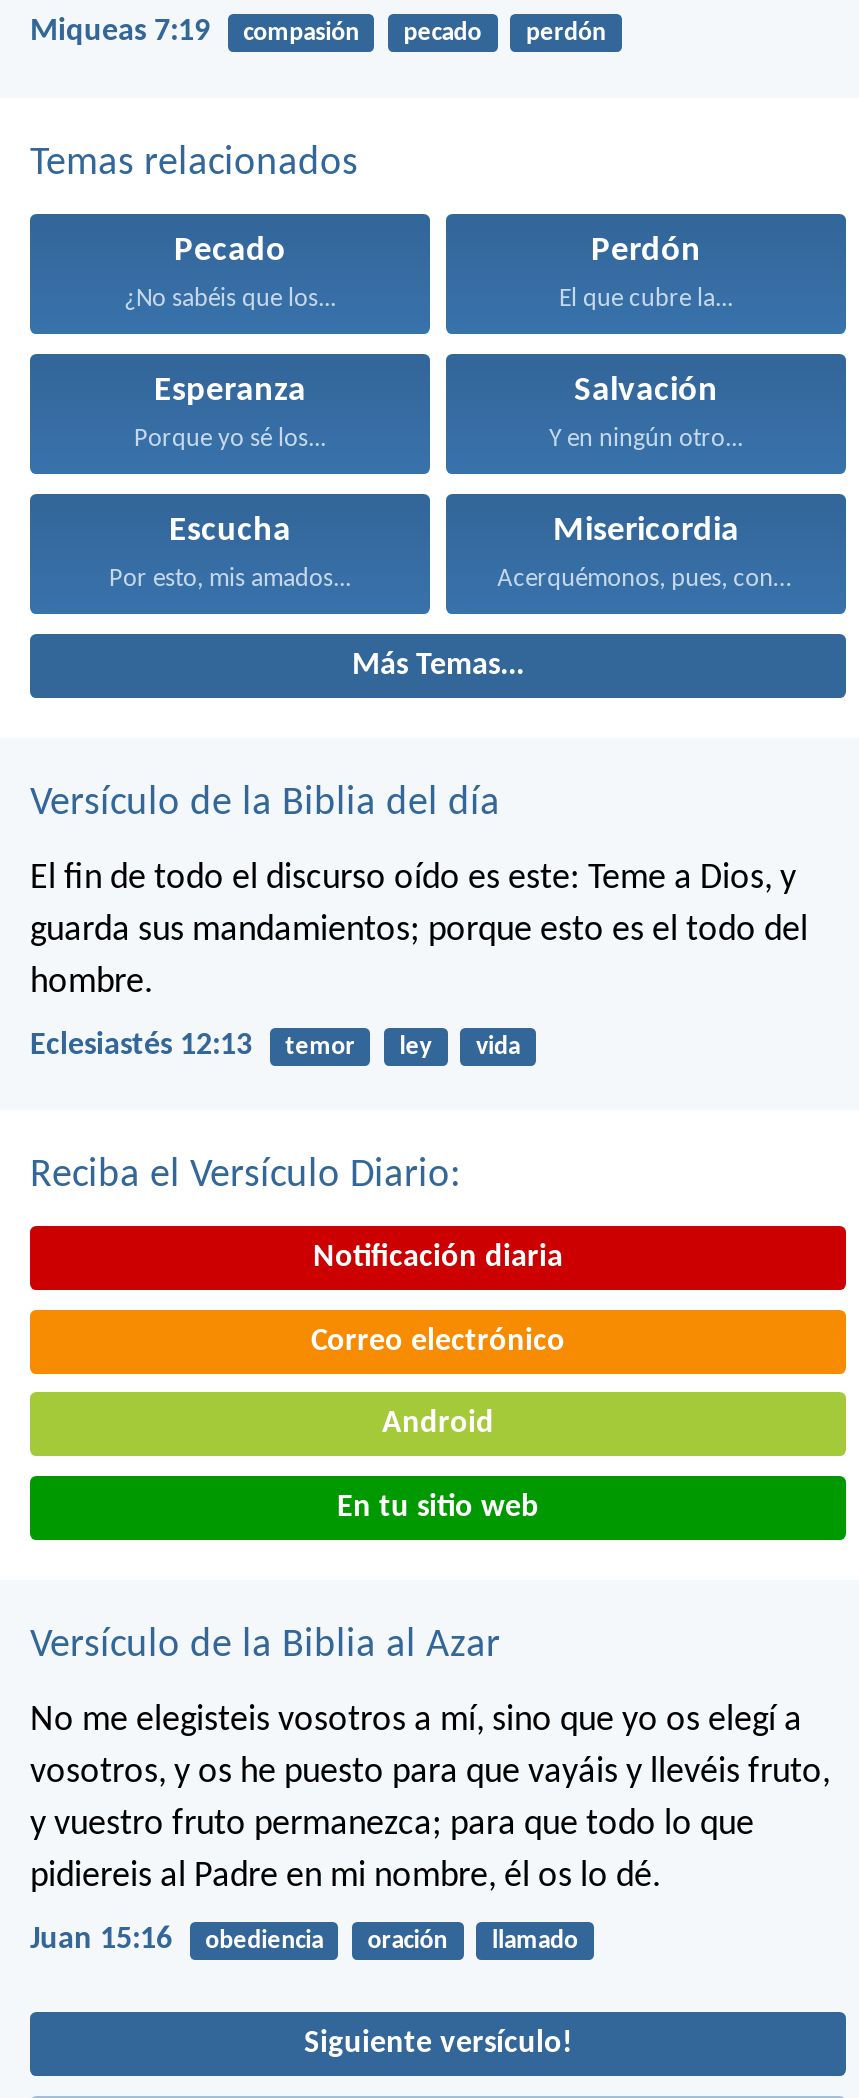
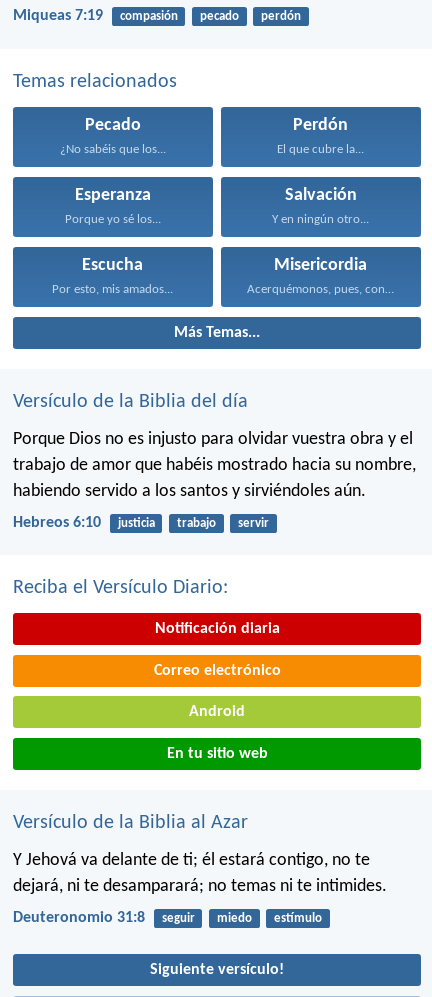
- El fin de todo el discurso oído es este: Teme a Dios, y
- guarda sus mandamientos; porque esto es el todo del
- hombre.
+ Porque Dios no es injusto para olvidar vuestra obra y el
+ trabajo de amor que habéis mostrado hacia su nombre,
+ habiendo servido a los santos y sirviéndoles aún.

- Eclesiastés 12:13
- temor
- ley
- vida
+ Hebreos 6:10
+ justicia
+ trabajo
+ servir

- No me elegisteis vosotros a mí, sino que yo os elegí a
- vosotros, y os he puesto para que vayáis y llevéis fruto,
- y vuestro fruto permanezca; para que todo lo que
- pidiereis al Padre en mi nombre, él os lo dé.
+ Y Jehová va delante de ti; él estará contigo, no te
+ dejará, ni te desamparará; no temas ni te intimides.

- Juan 15:16
- obediencia
- oración
- llamado
+ Deuteronomio 31:8
+ seguir
+ miedo
+ estímulo
